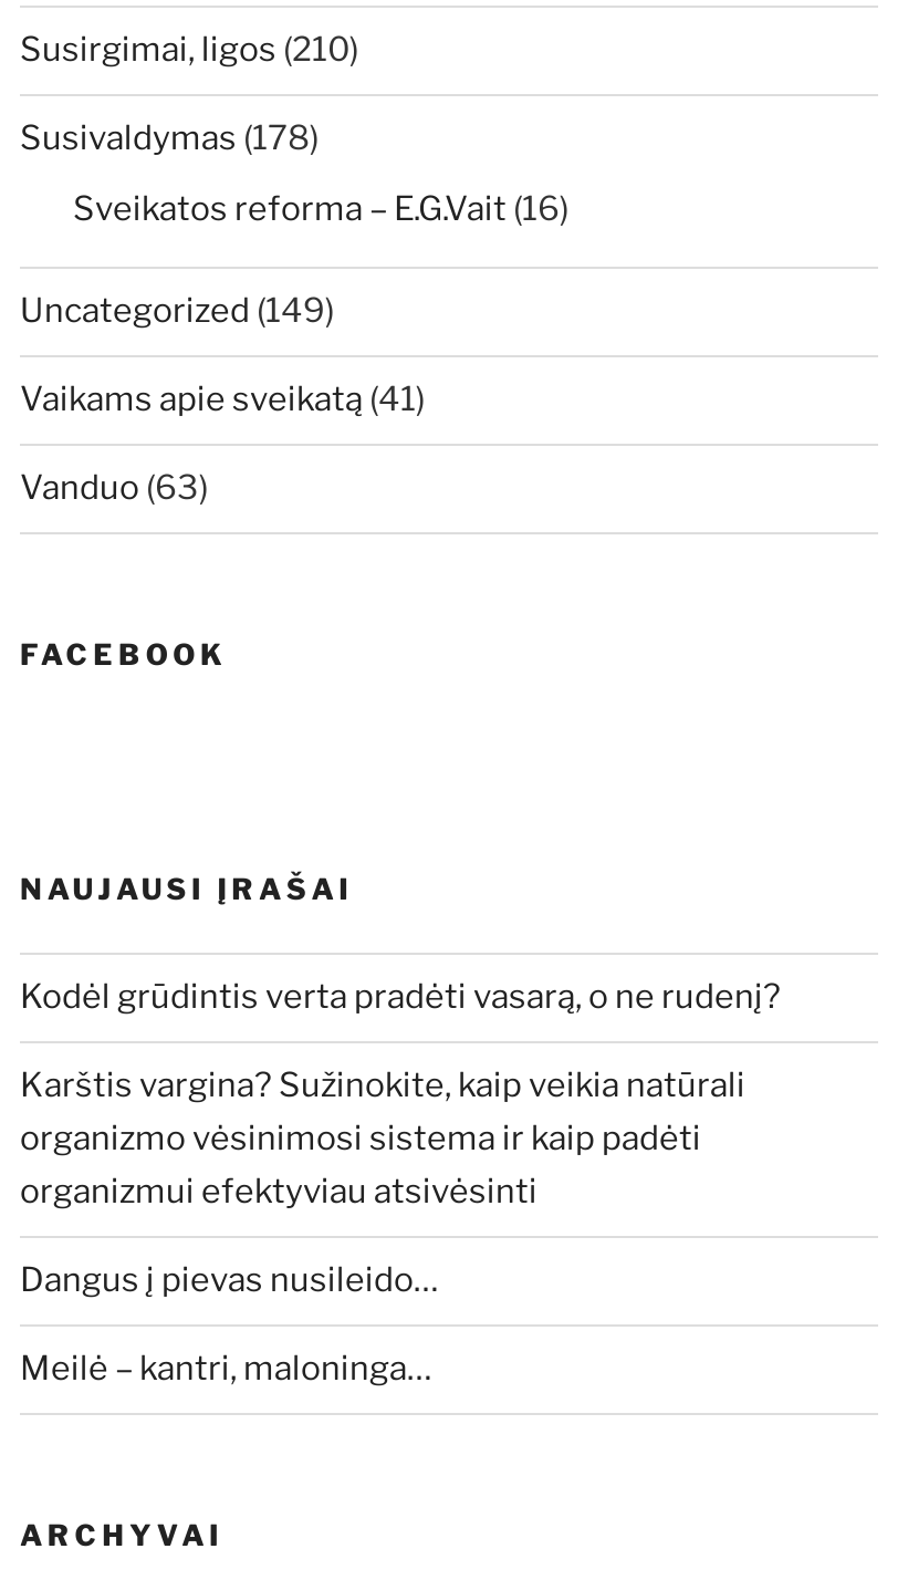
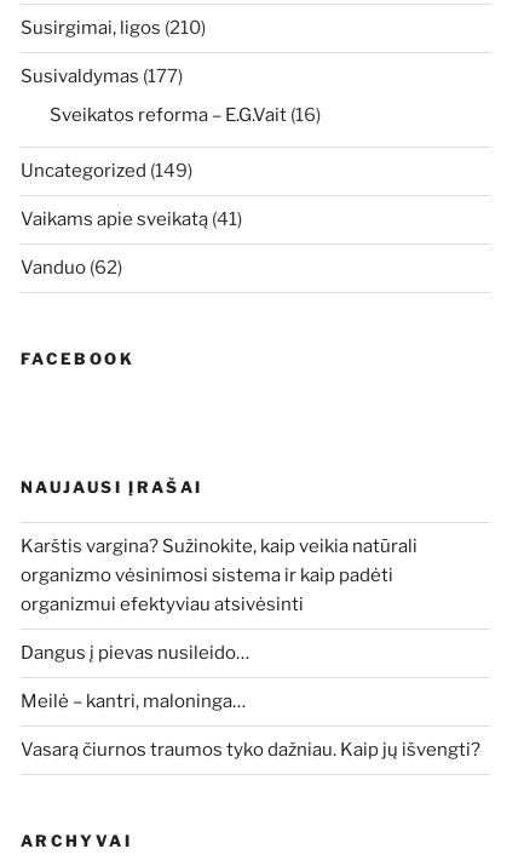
- Susivaldymas (178)
+ Susivaldymas (177)

- Vanduo (63)
+ Vanduo (62)

- Kodėl grūdintis verta pradėti vasarą, o ne rudenį?

moved up: Karštis vargina? Sužinokite, kaip veikia natūrali | organizmo vėsinimosi sistema ir kaip padėti | organizmui efektyviau atsivėsinti | Dangus į pievas nusileido… | Meilė – kantri, maloninga…

+ Vasarą čiurnos traumos tyko dažniau. Kaip jų išvengti?
